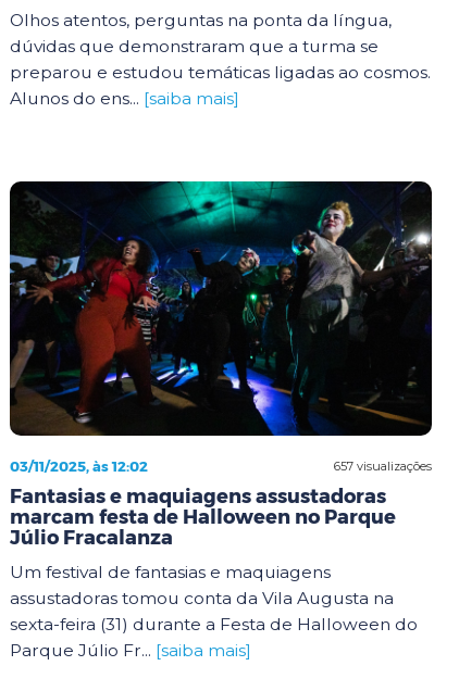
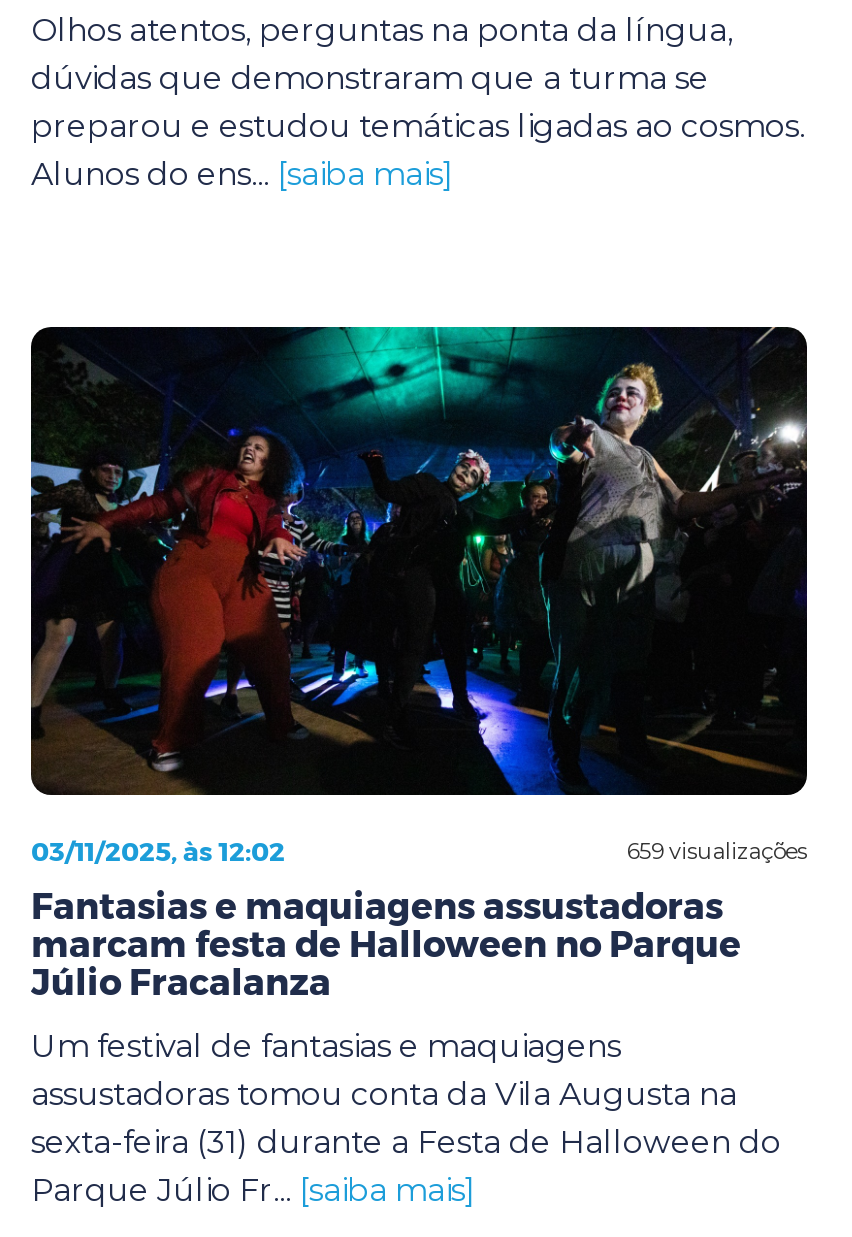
- 657 visualizações
+ 659 visualizações
